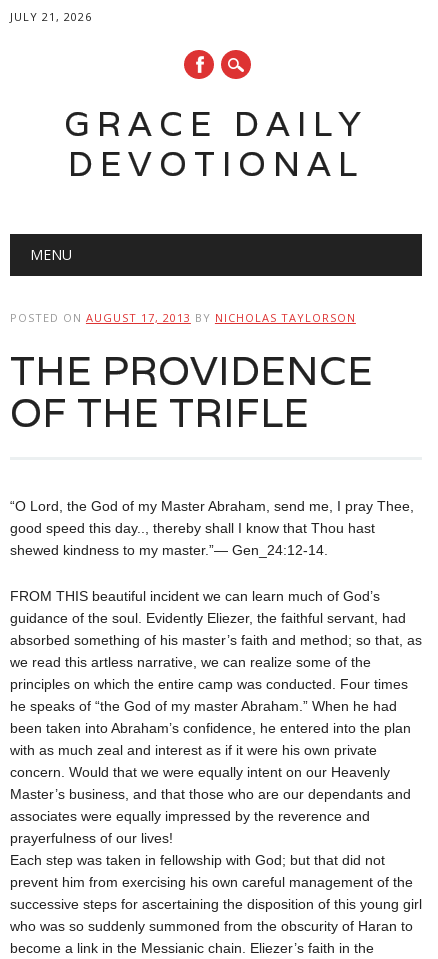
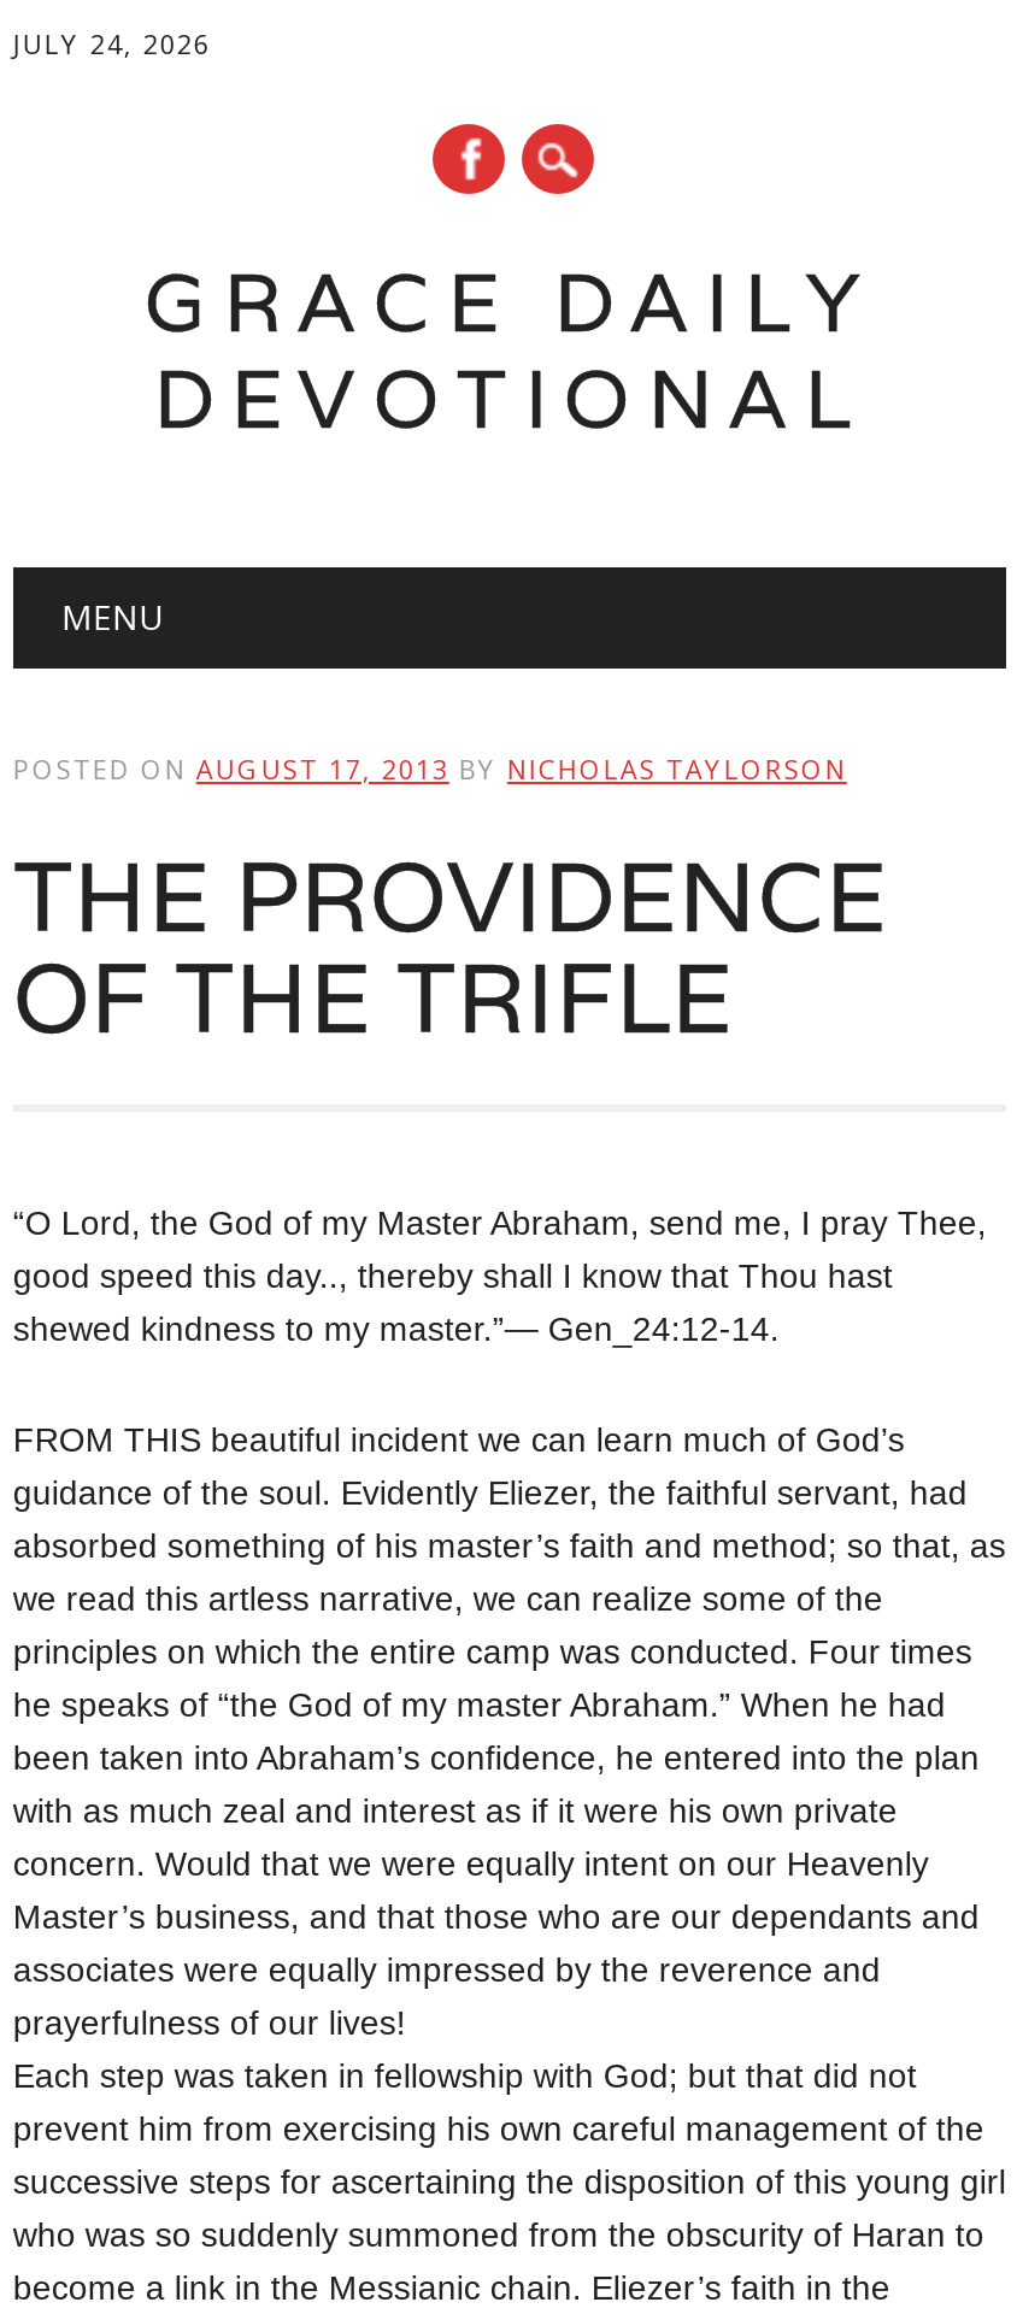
- JULY 21, 2026
+ JULY 24, 2026
